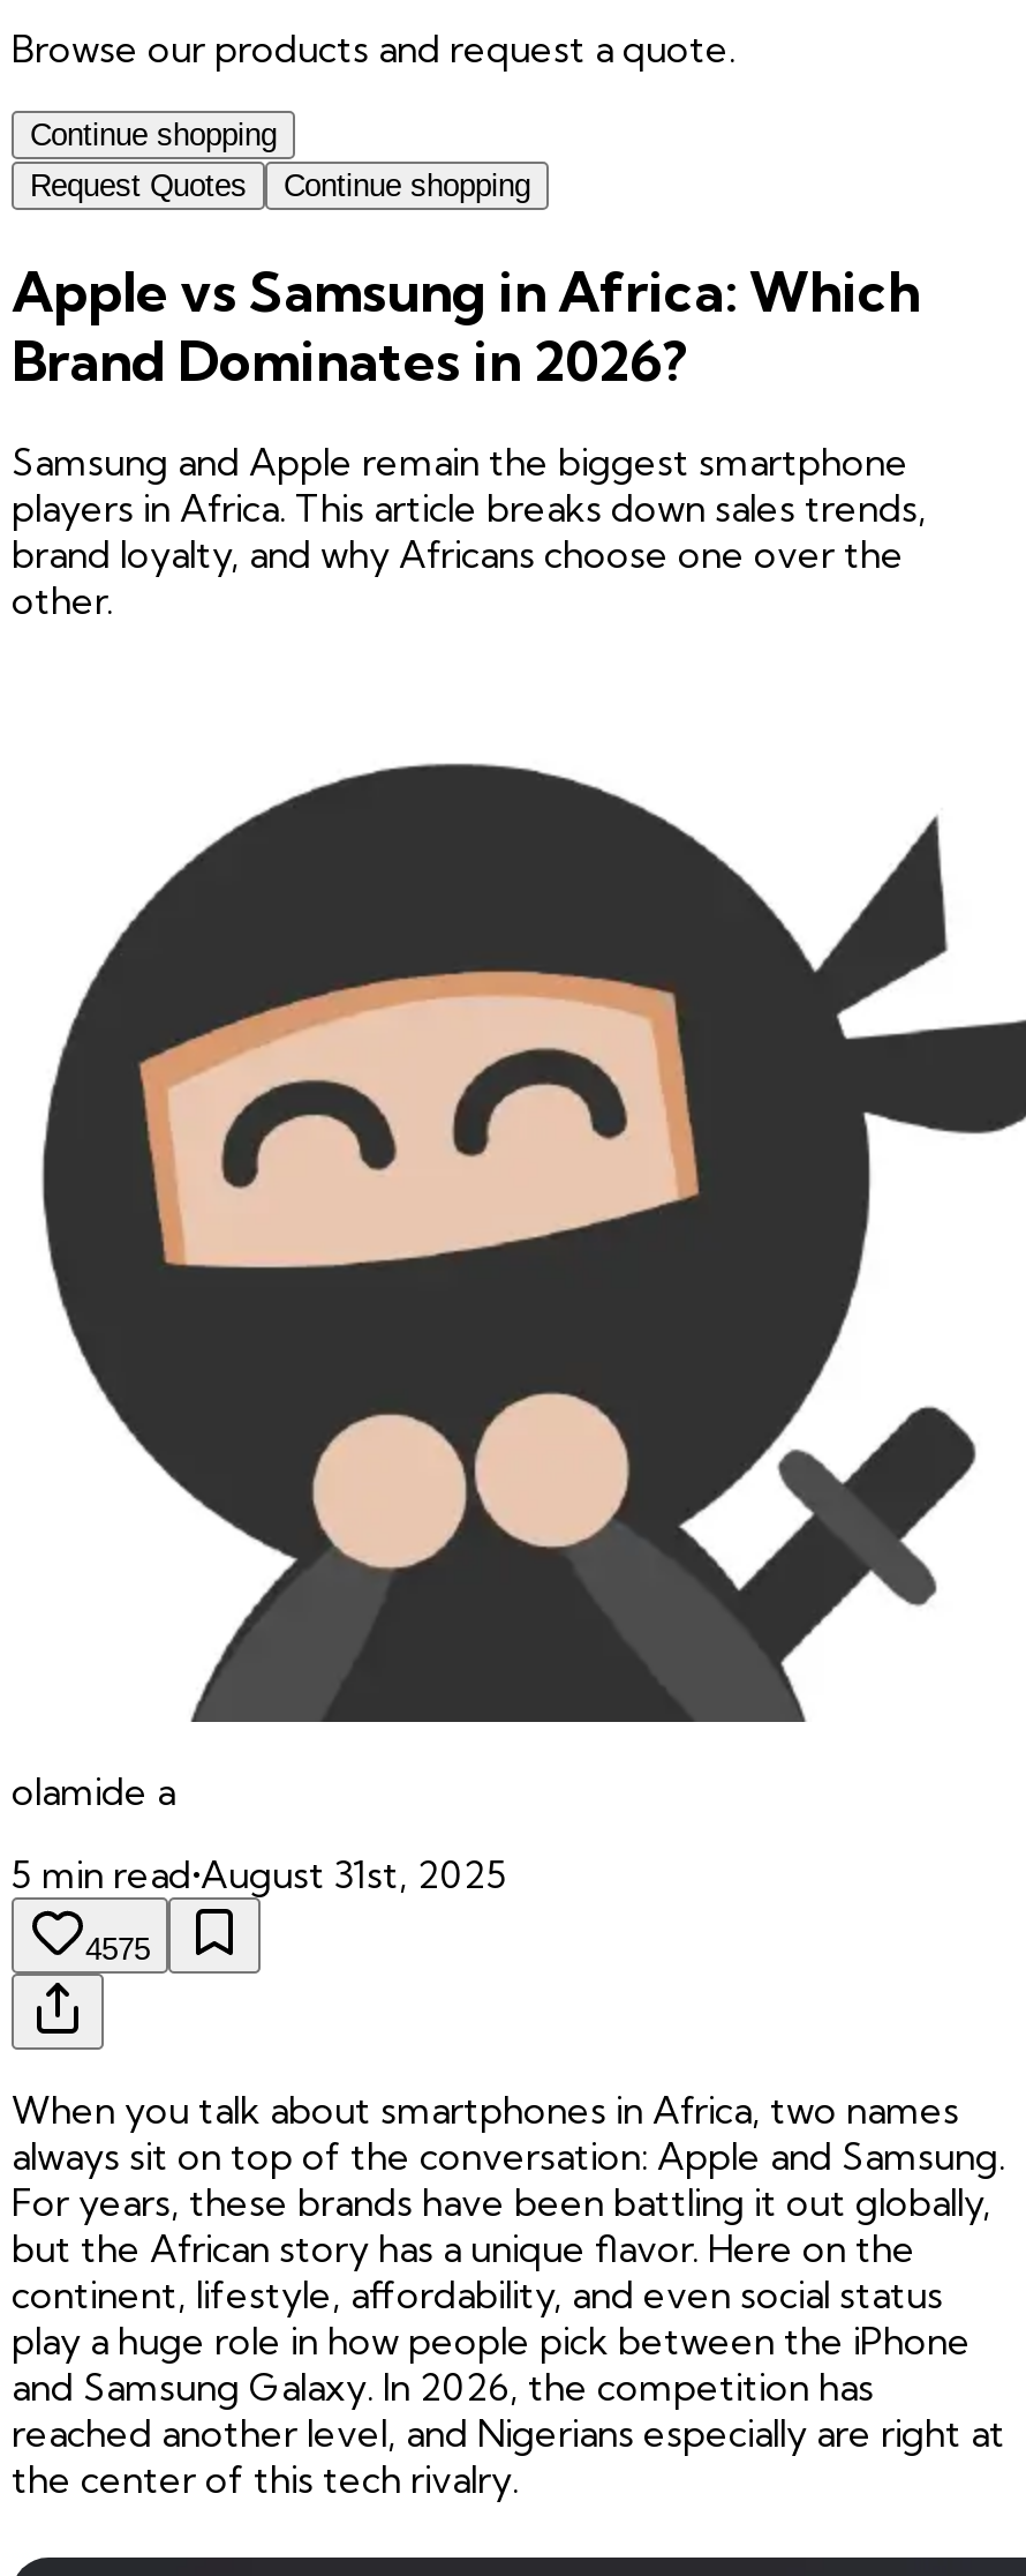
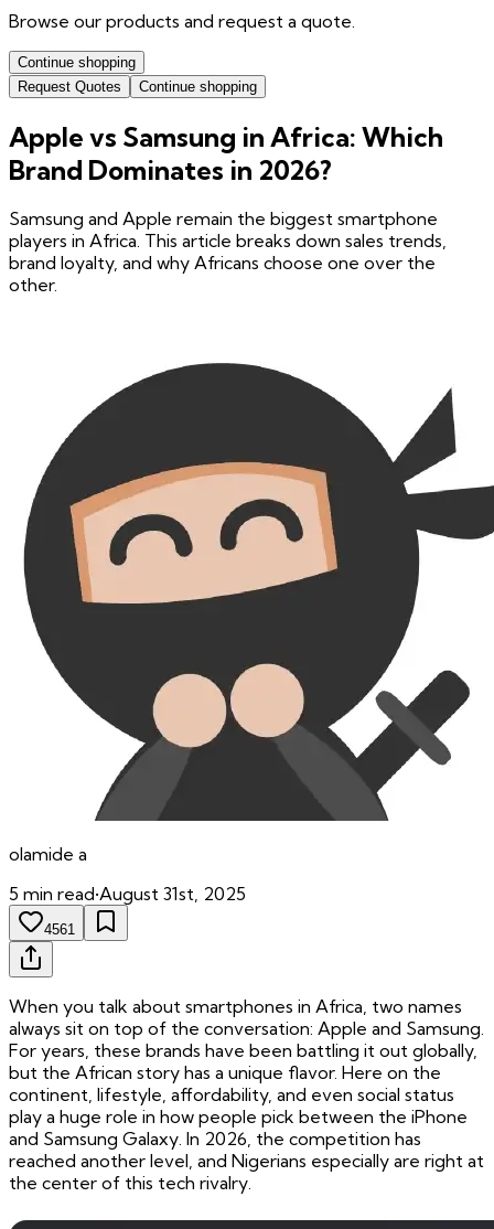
- 4575
+ 4561
